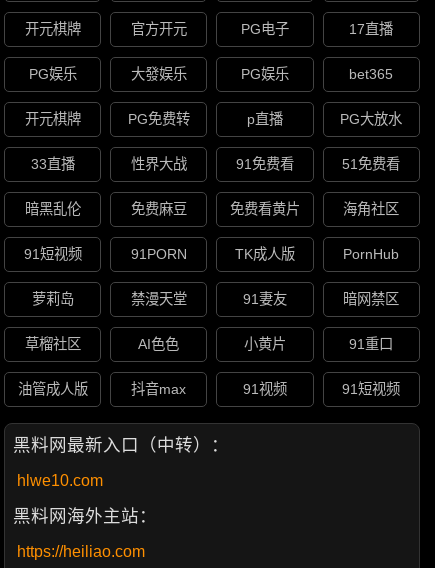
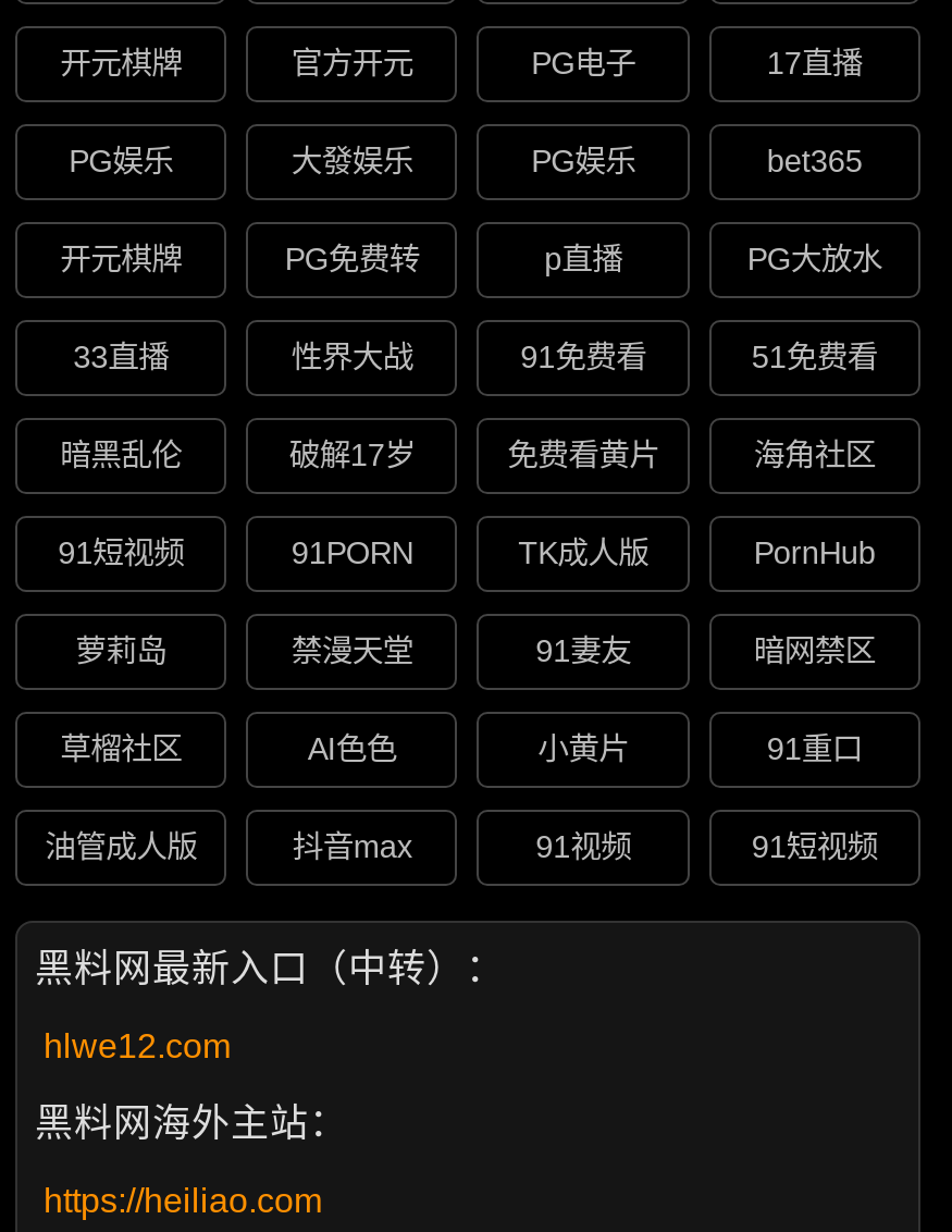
- 免费麻豆
+ 破解17岁

- hlwe10.com
+ hlwe12.com
